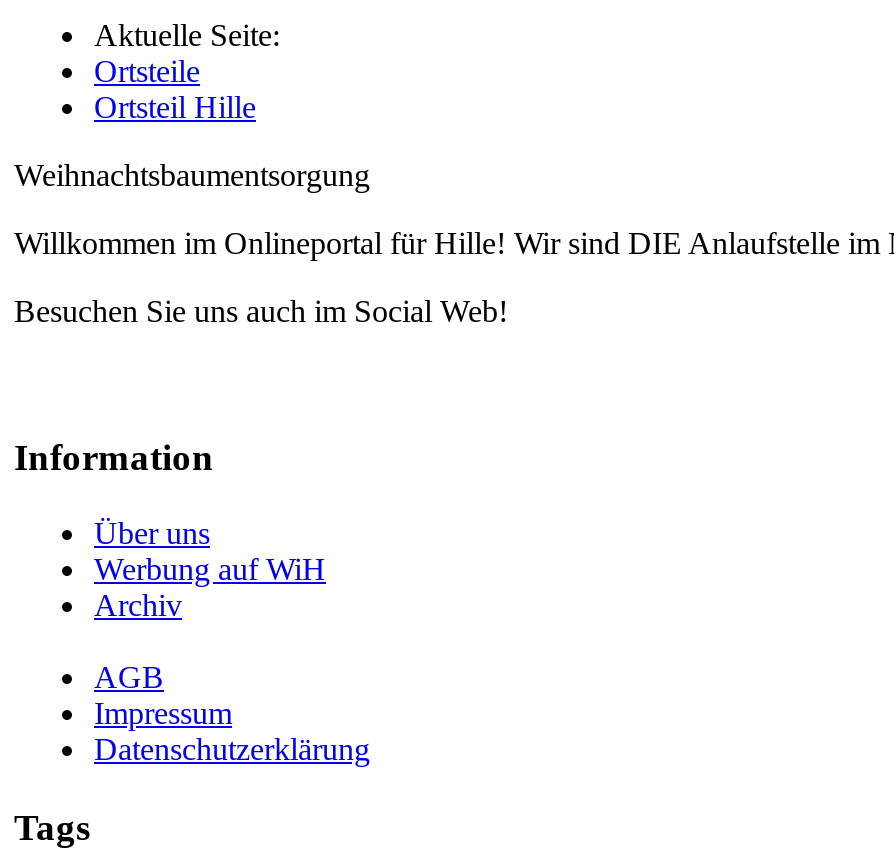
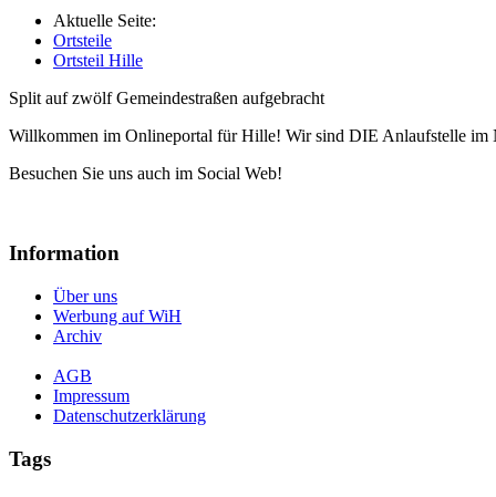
- Weihnachtsbaumentsorgung
+ Split auf zwölf Gemeindestraßen aufgebracht
